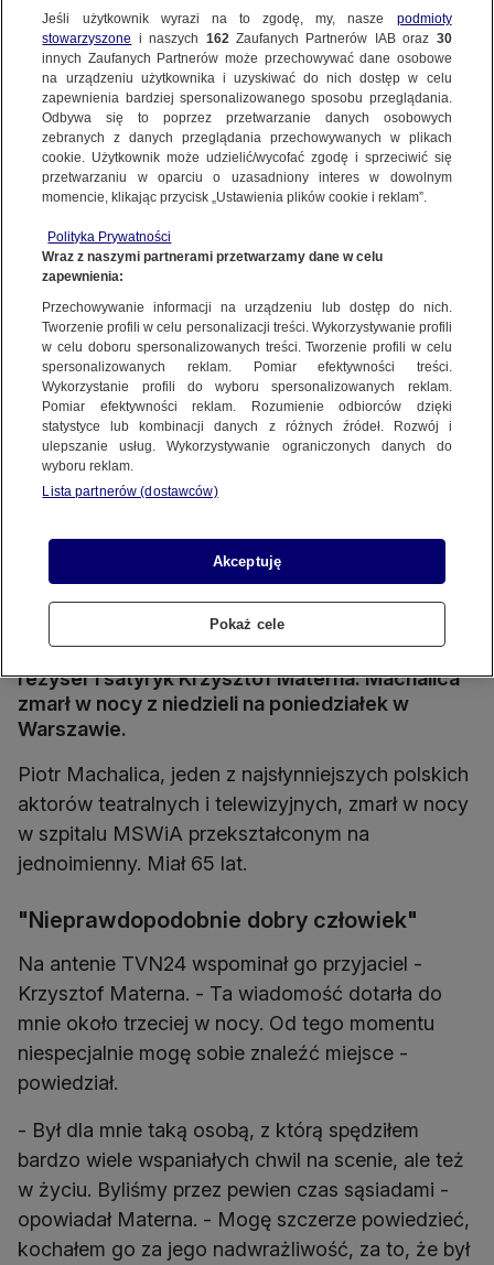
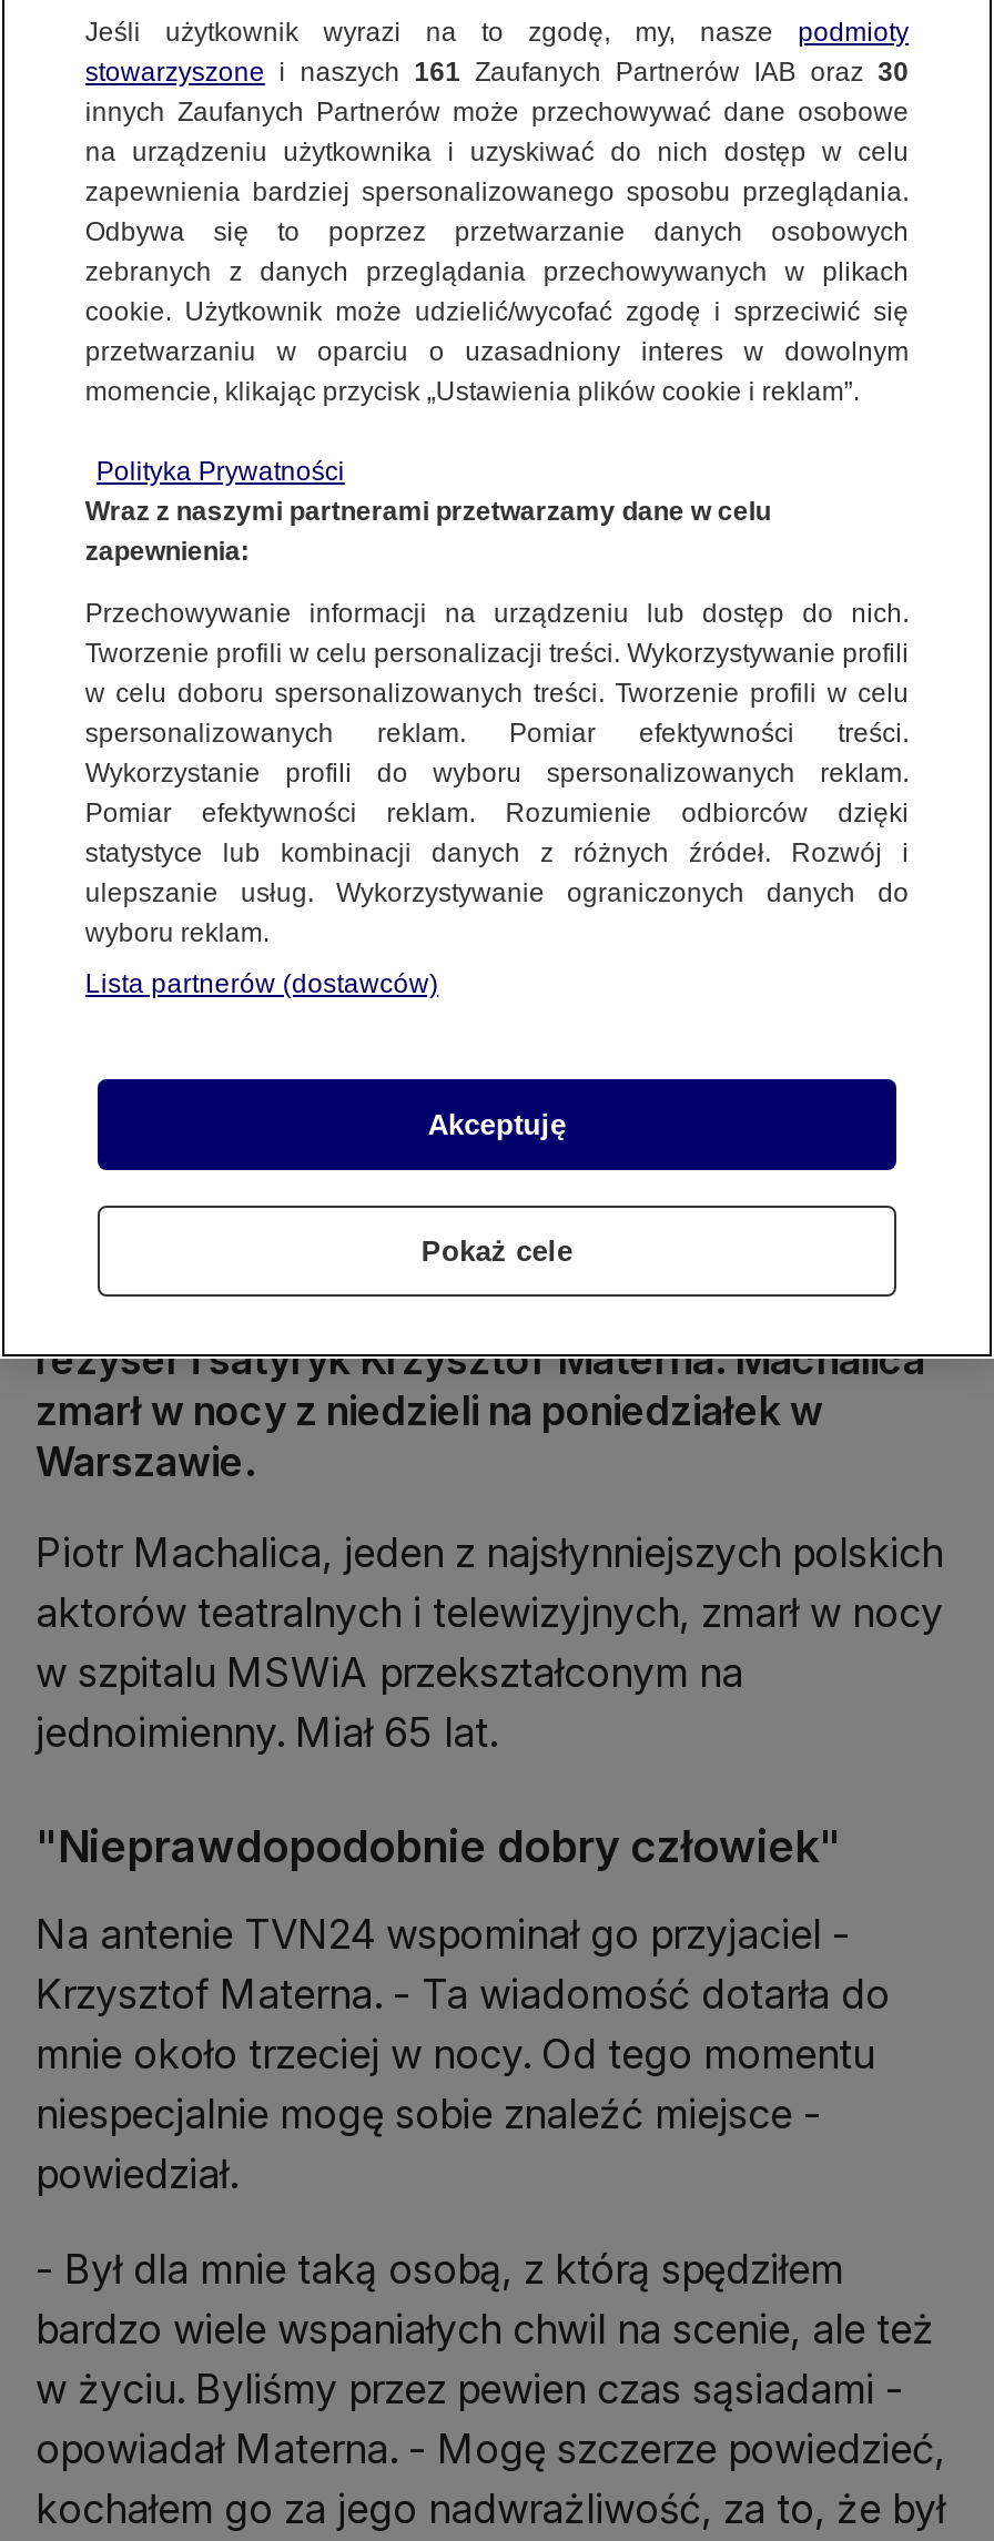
- stowarzyszone i naszych 162 Zaufanych Partnerów IAB oraz 30
+ stowarzyszone i naszych 161 Zaufanych Partnerów IAB oraz 30
